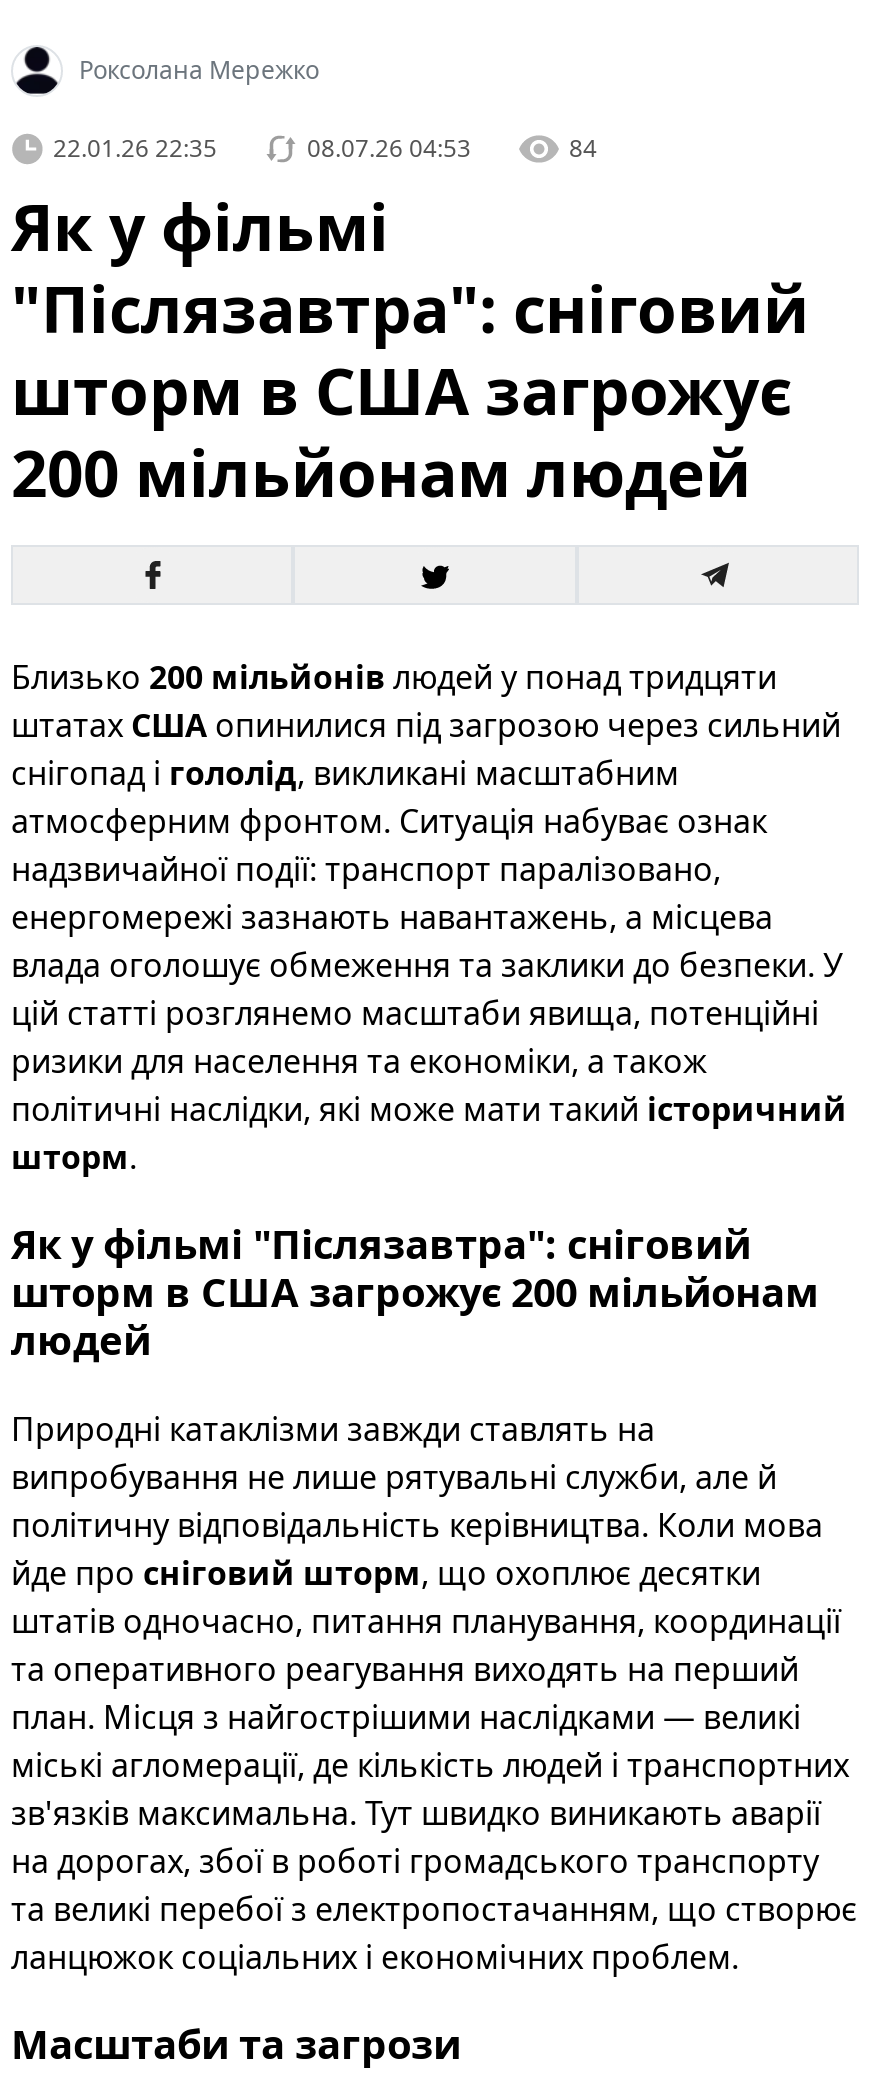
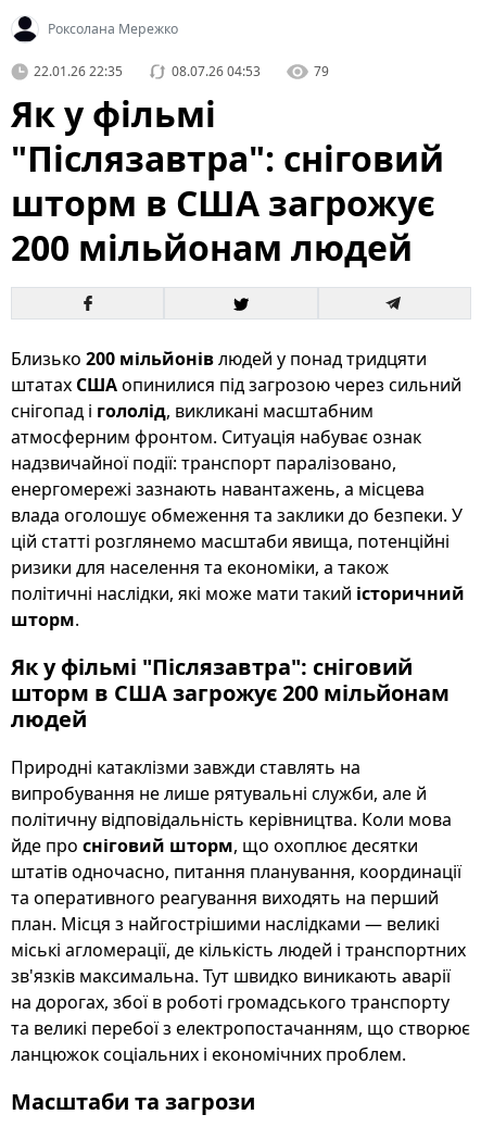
- 84
+ 79
